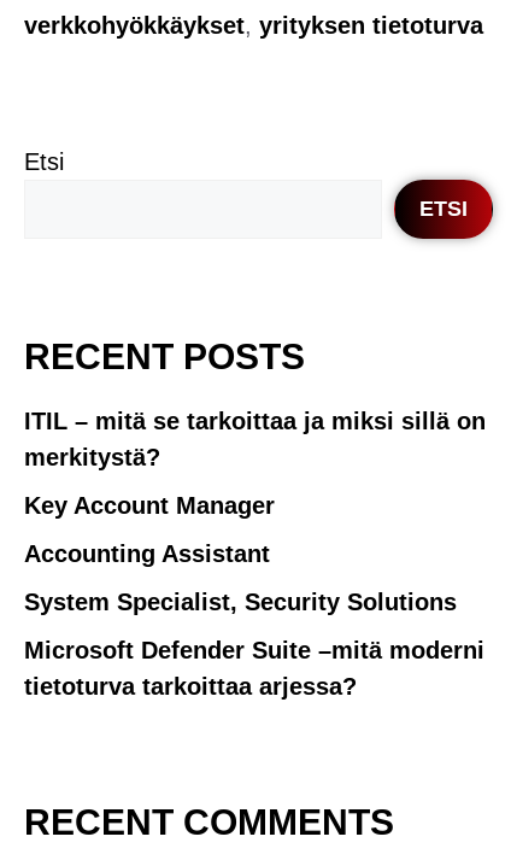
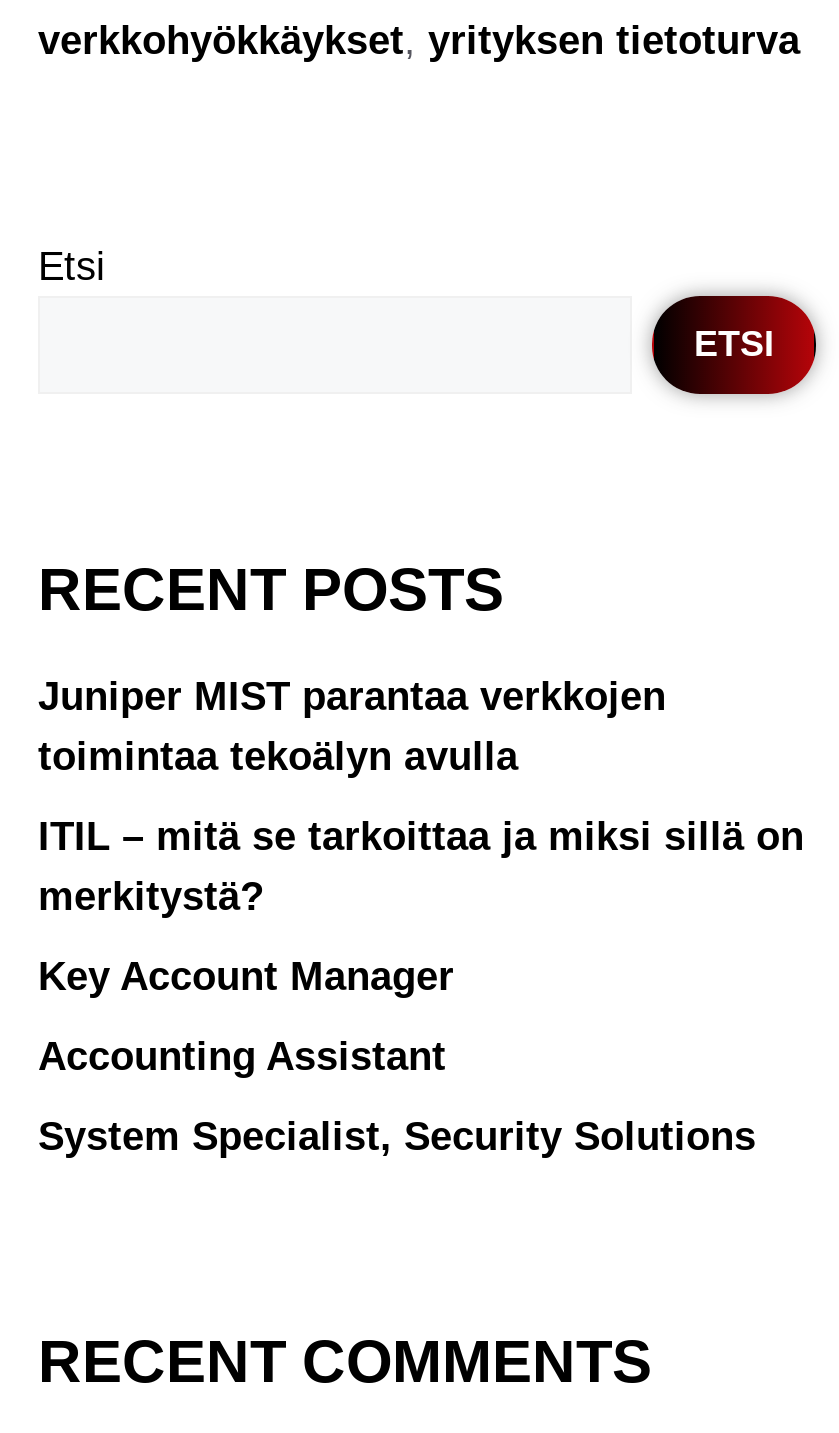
+ Juniper MIST parantaa verkkojen
+ toimintaa tekoälyn avulla

moved down: ITIL – mitä se tarkoittaa ja miksi sillä on | merkitystä? | Key Account Manager | Accounting Assistant | System Specialist, Security Solutions

- Microsoft Defender Suite –mitä moderni
- tietoturva tarkoittaa arjessa?
